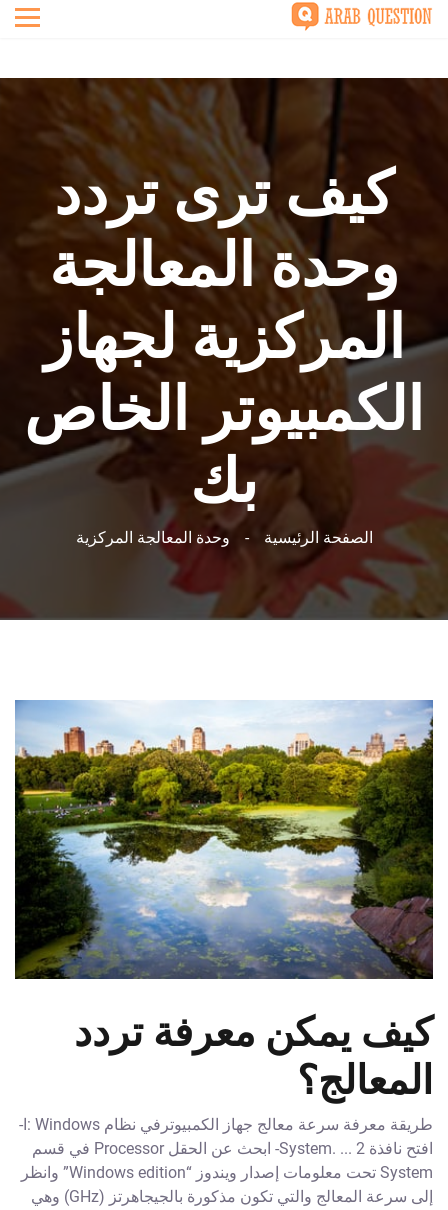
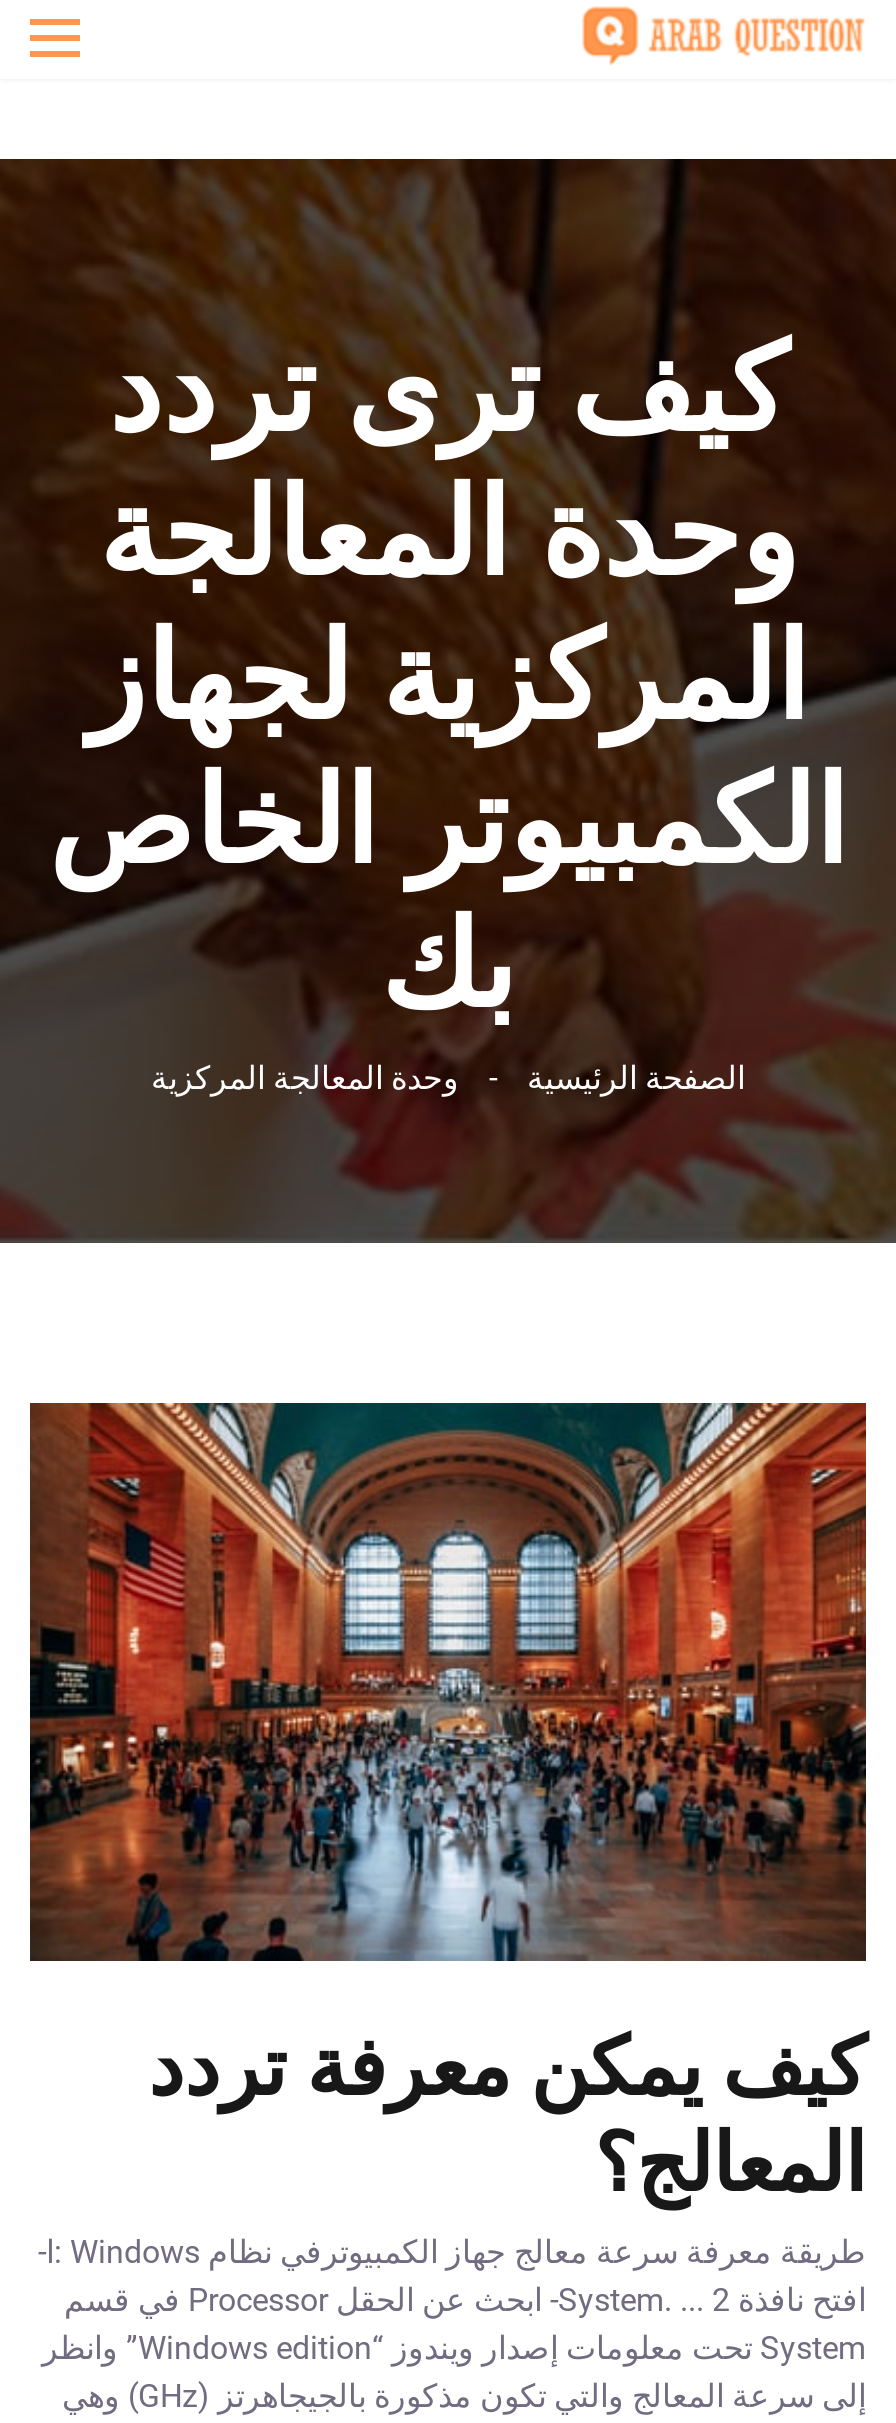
- [image]
+ [image]
